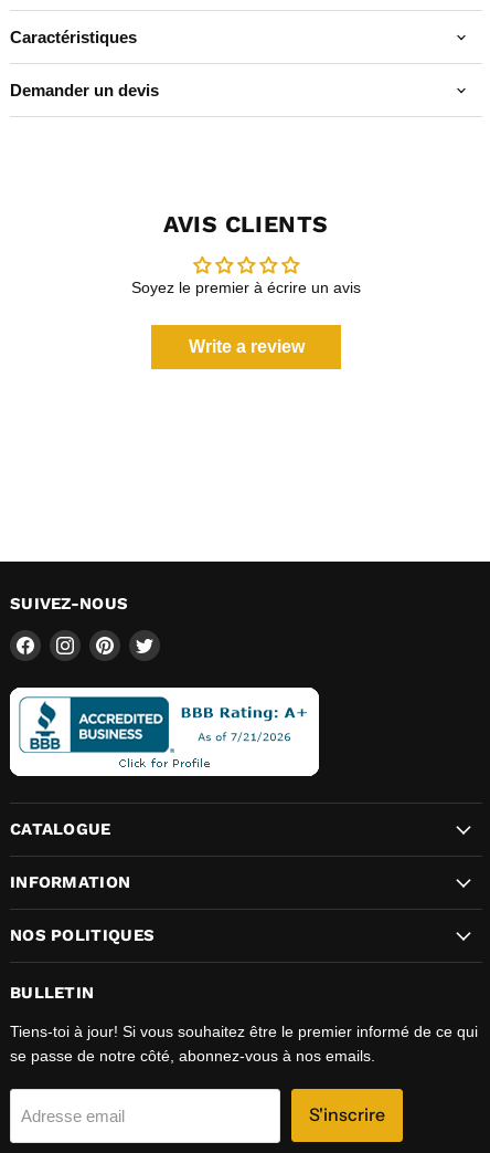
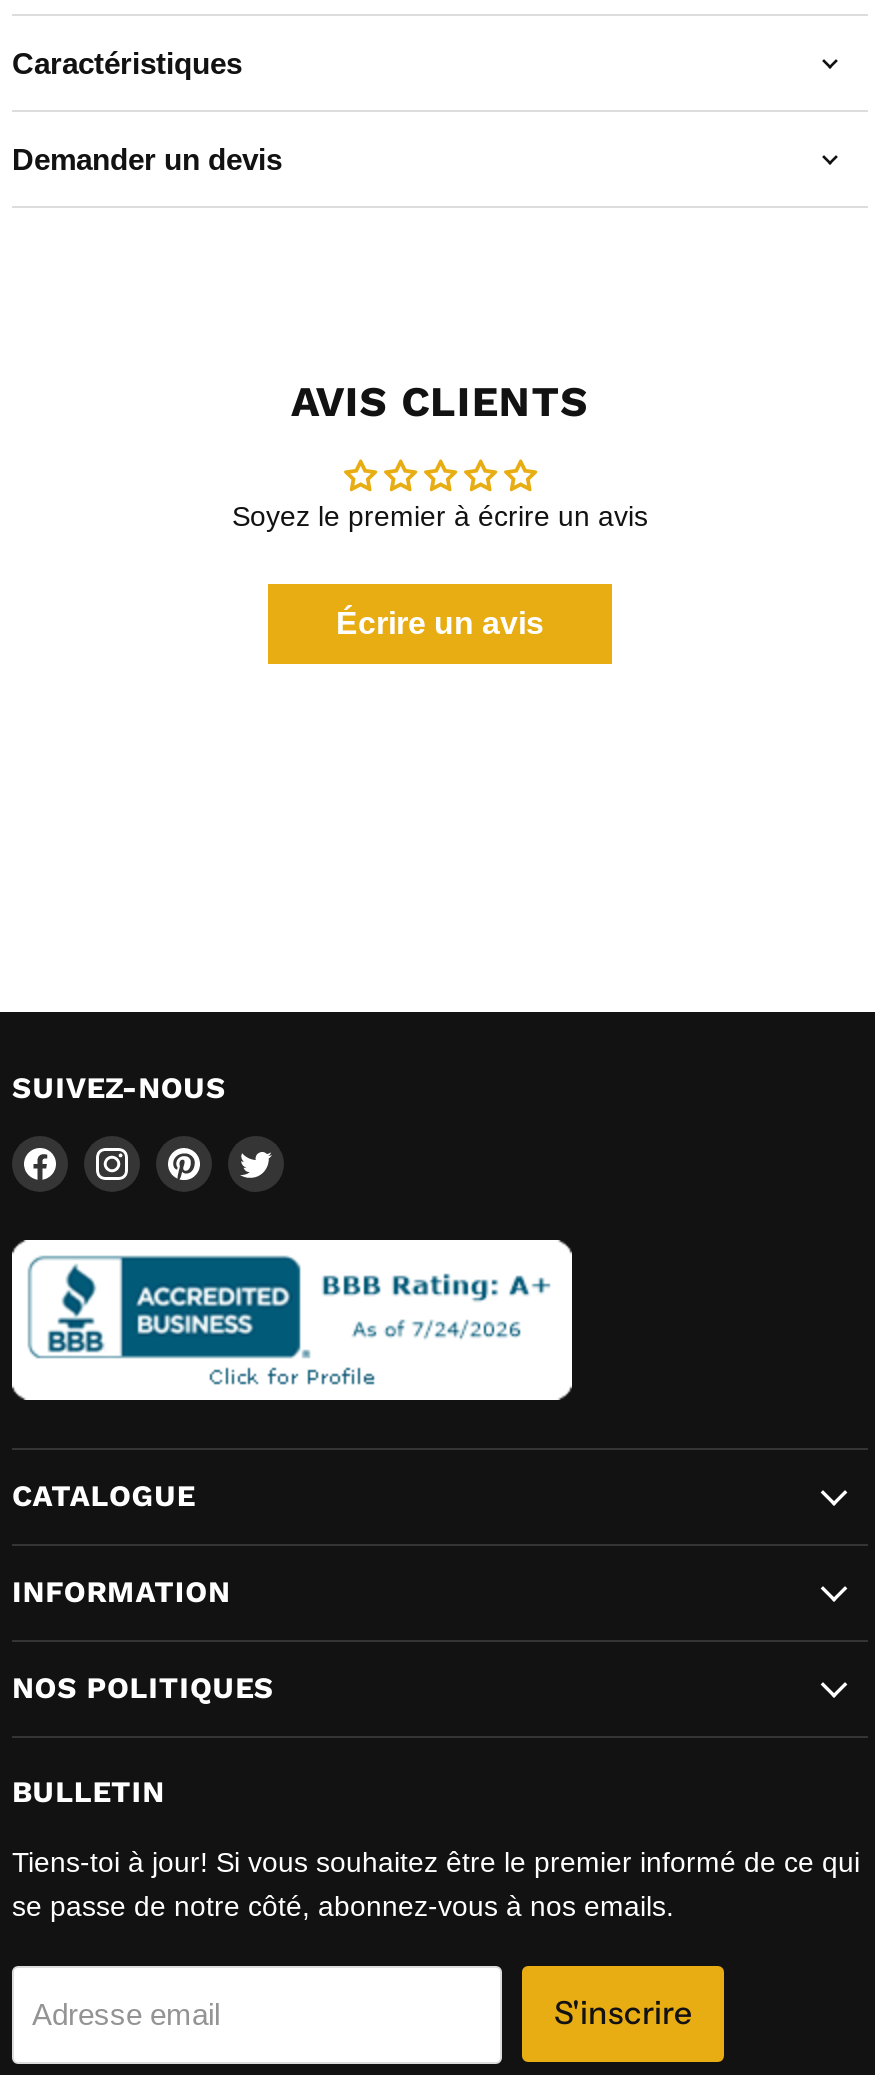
- Write a review
+ Écrire un avis
